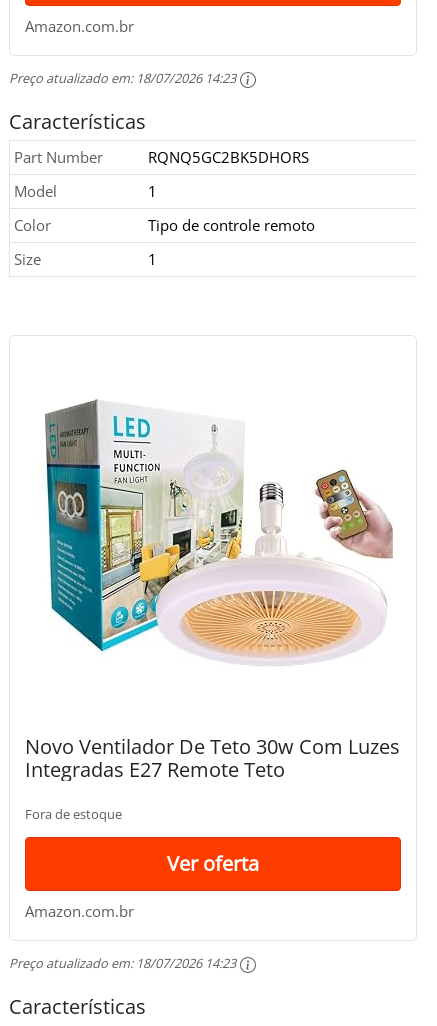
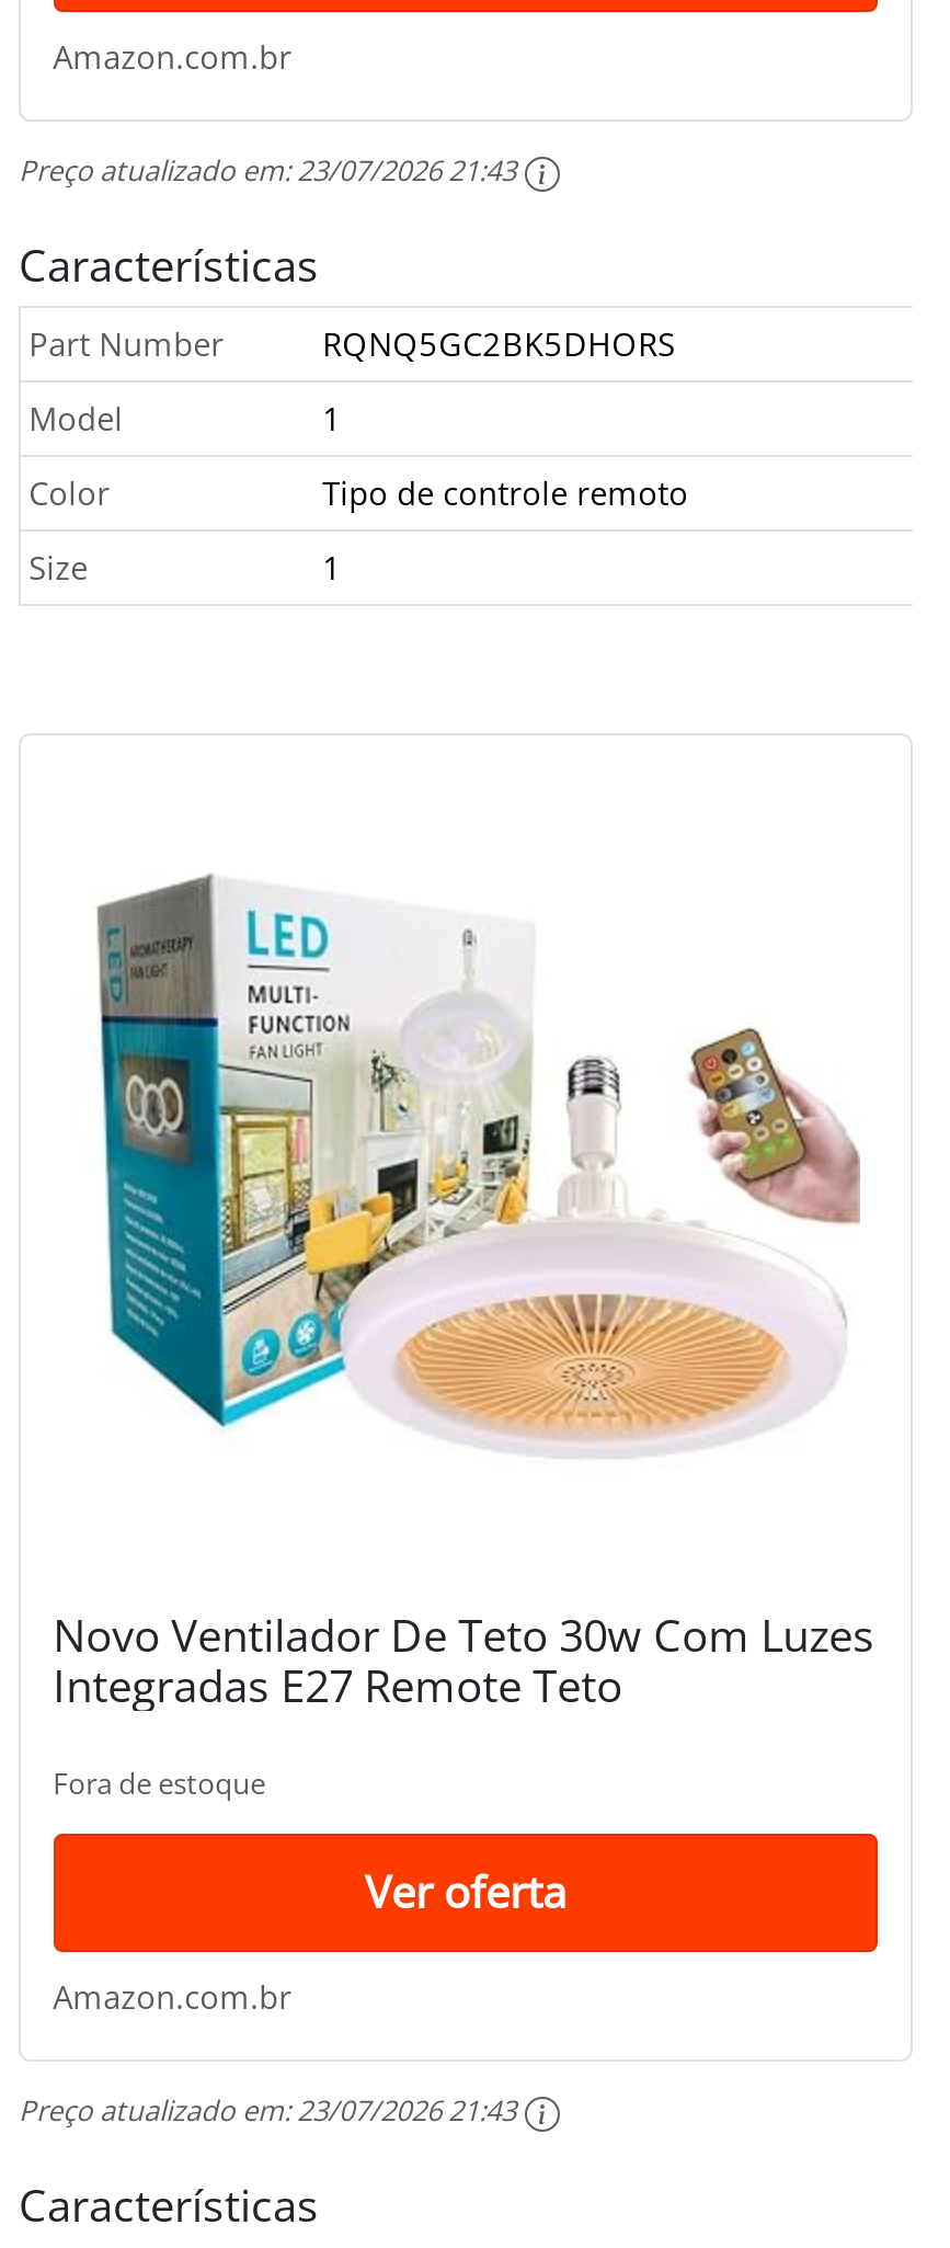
- Preço atualizado em:18/07/2026 14:23
+ Preço atualizado em:23/07/2026 21:43

- Preço atualizado em:18/07/2026 14:23
+ Preço atualizado em:23/07/2026 21:43
